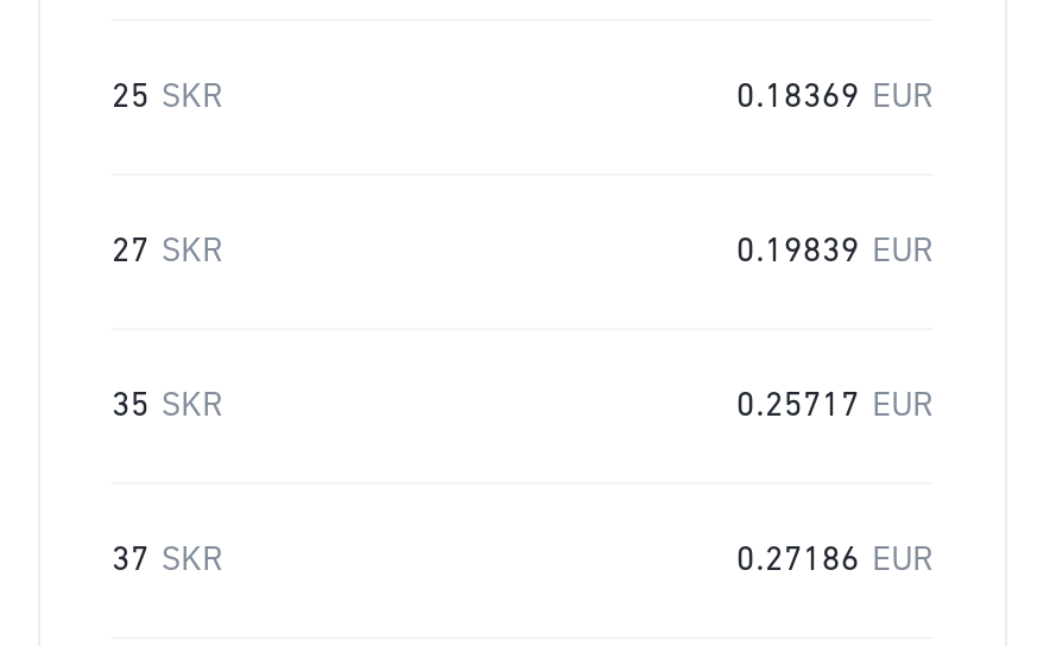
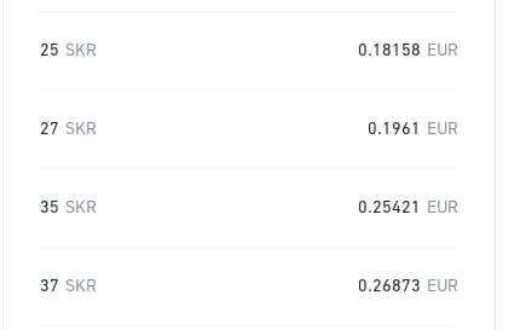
- 0.18369 EUR
+ 0.18158 EUR

- 0.19839 EUR
+ 0.1961 EUR

- 0.25717 EUR
+ 0.25421 EUR

- 0.27186 EUR
+ 0.26873 EUR
